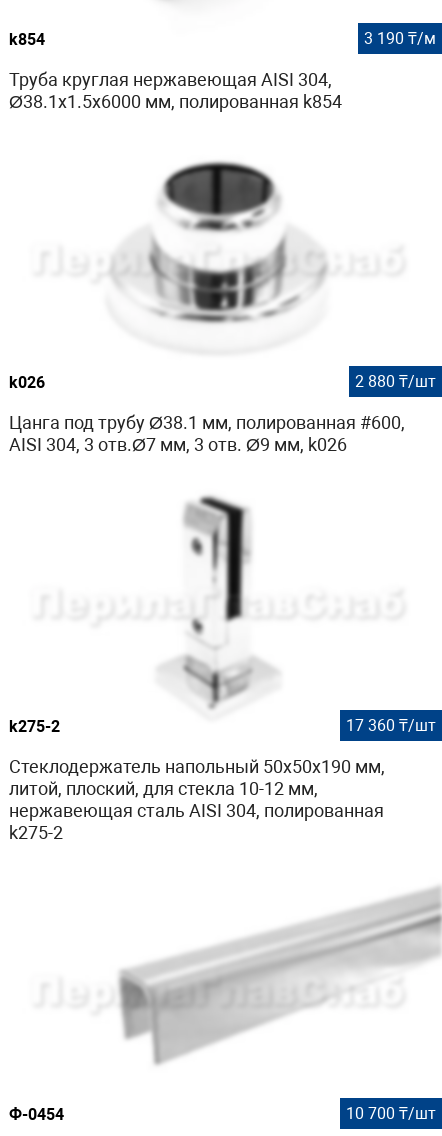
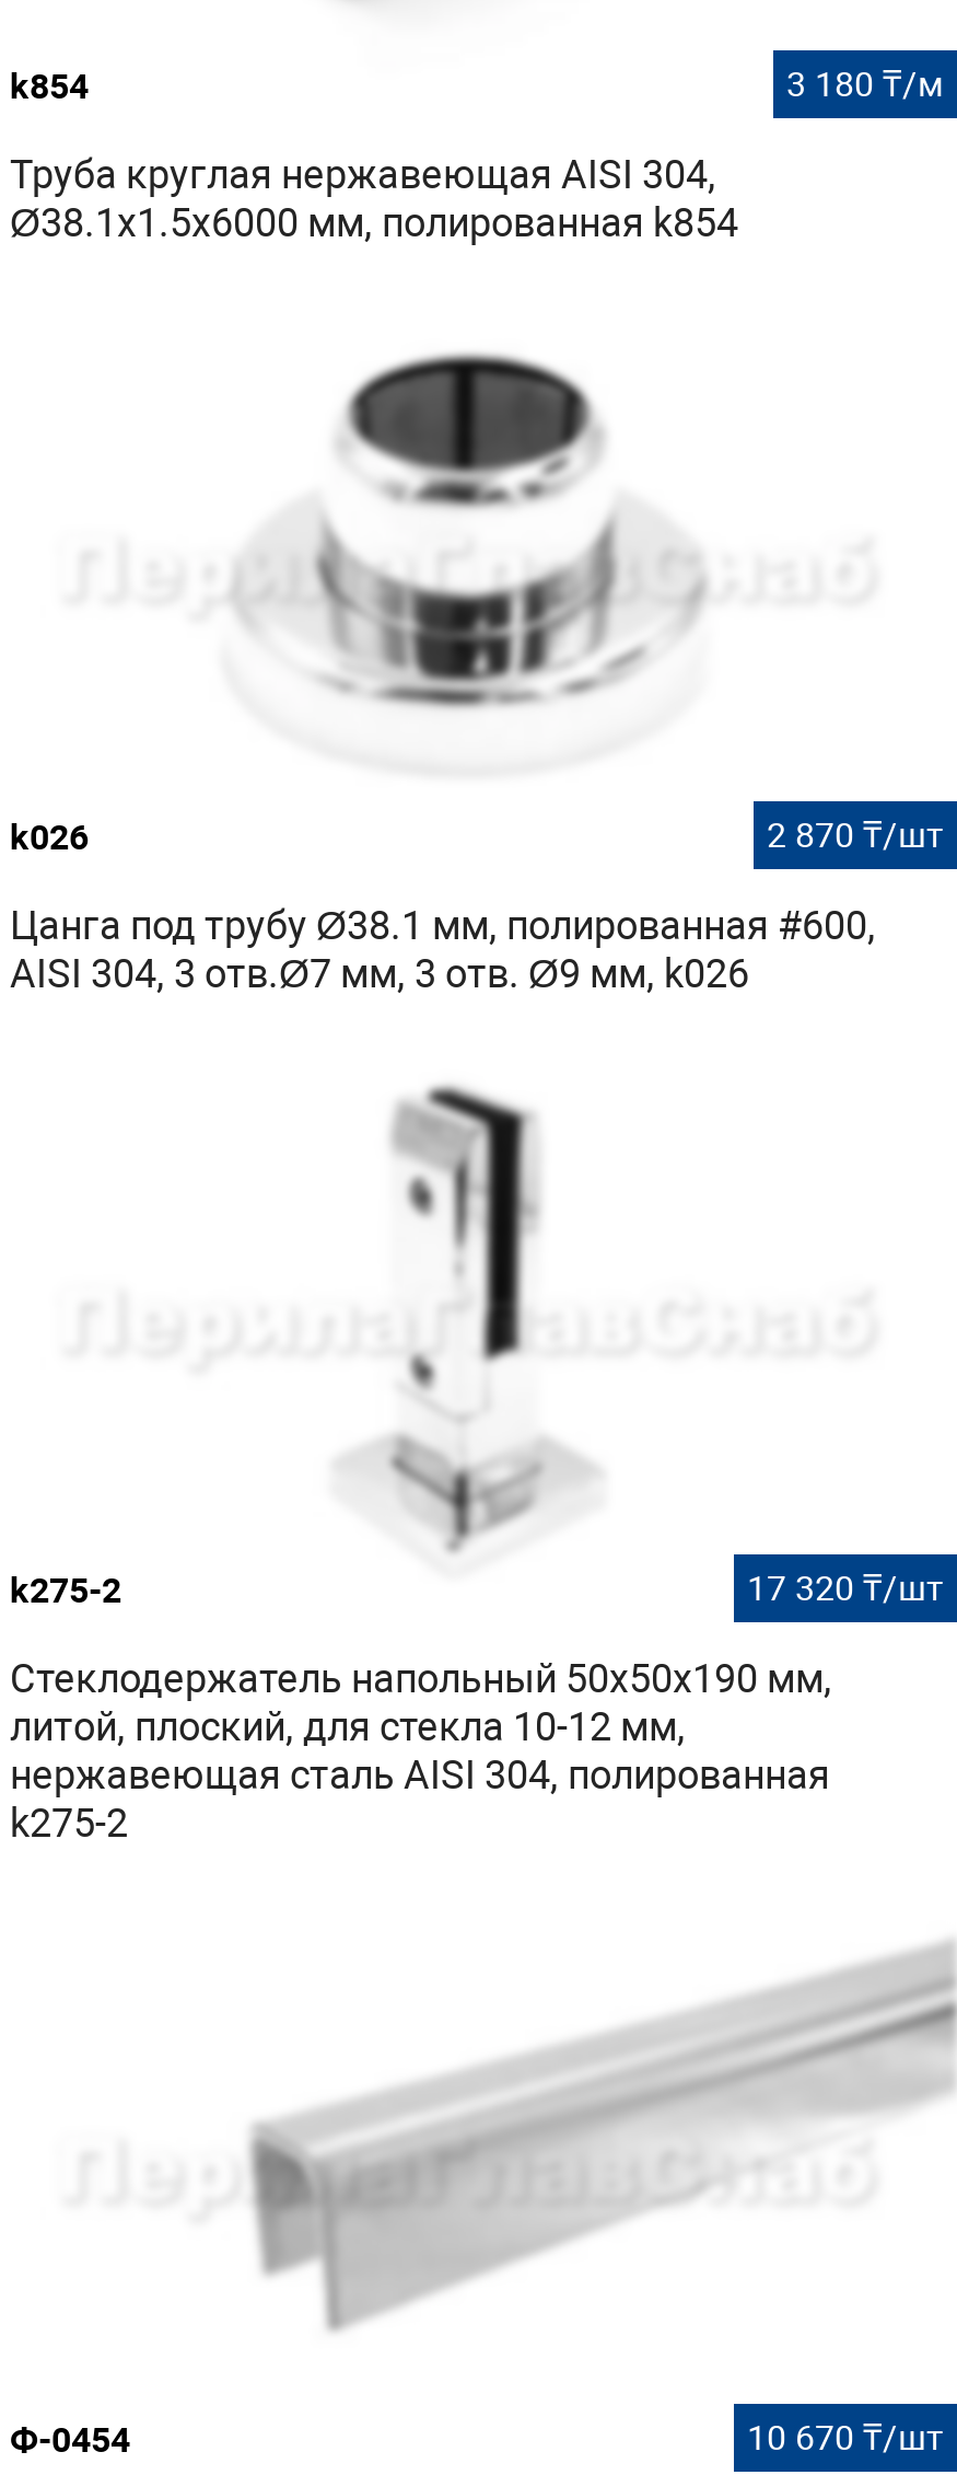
- 3 190 ₸/м
+ 3 180 ₸/м

- 2 880 ₸/шт
+ 2 870 ₸/шт

- 17 360 ₸/шт
+ 17 320 ₸/шт

- 10 700 ₸/шт
+ 10 670 ₸/шт
